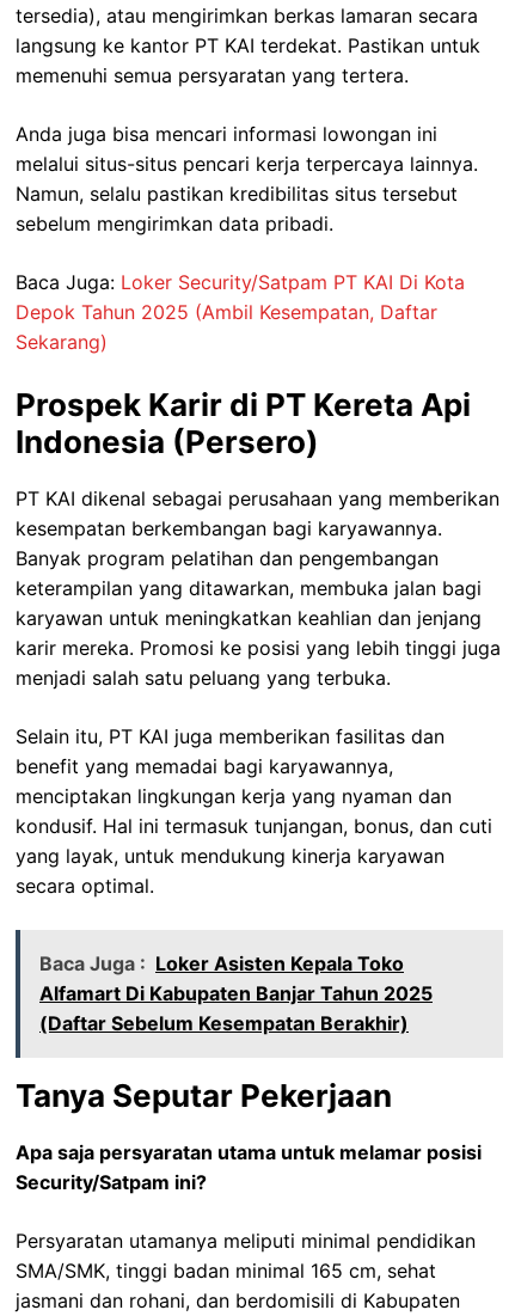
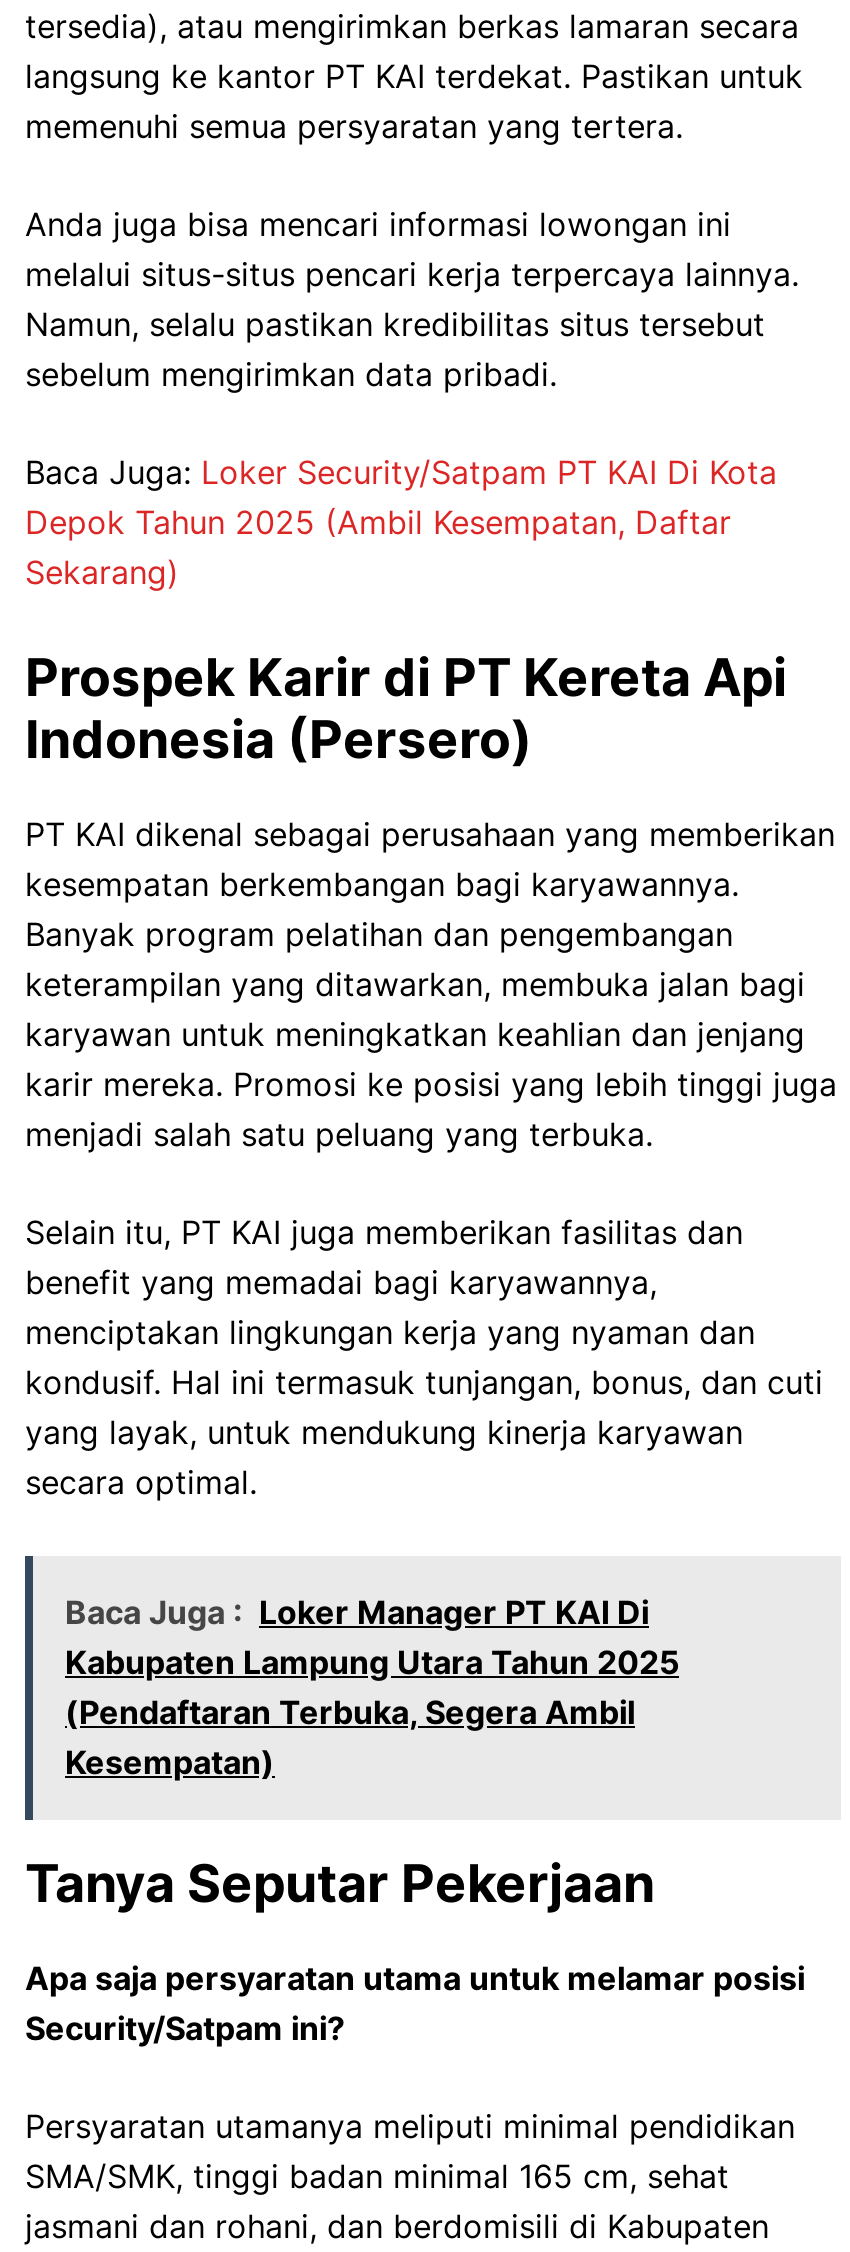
- Baca Juga : Loker Asisten Kepala Toko
- Alfamart Di Kabupaten Banjar Tahun 2025
- (Daftar Sebelum Kesempatan Berakhir)
+ Baca Juga : Loker Manager PT KAI Di
+ Kabupaten Lampung Utara Tahun 2025
+ (Pendaftaran Terbuka, Segera Ambil
+ Kesempatan)
